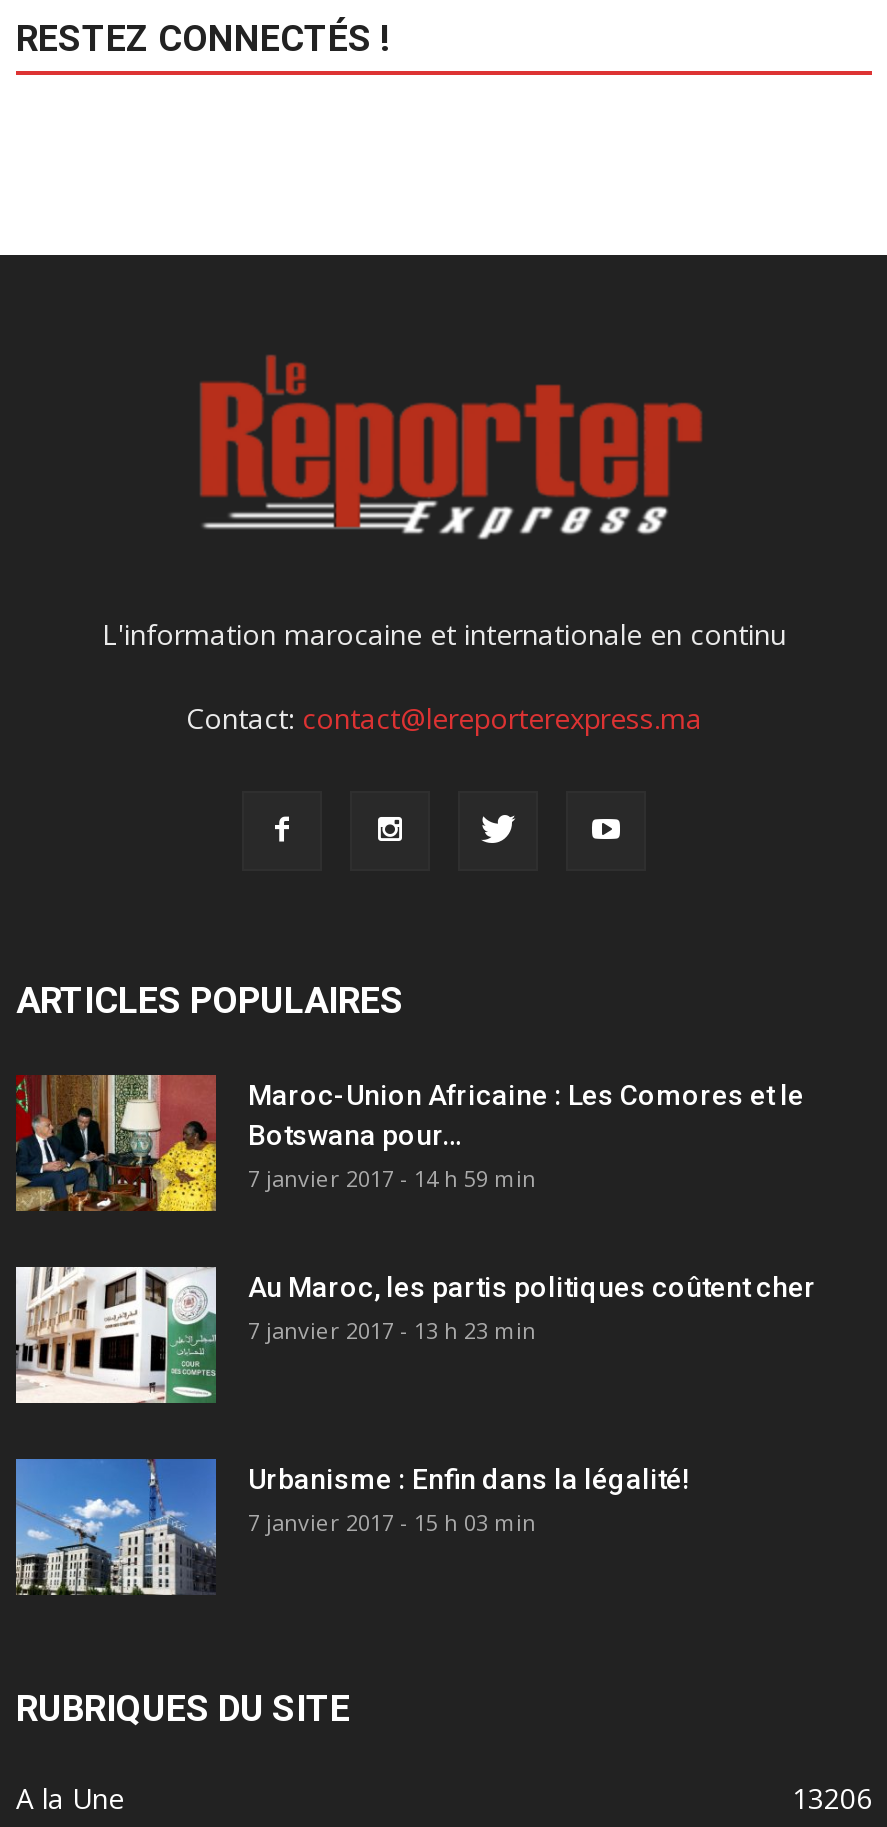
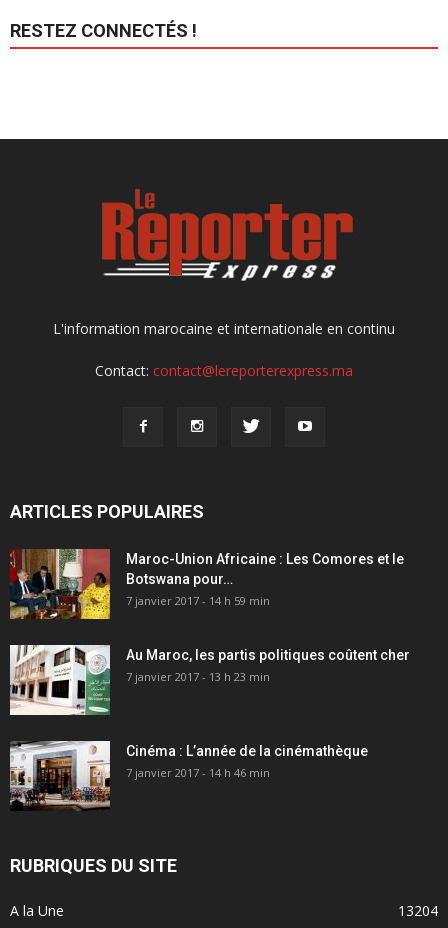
- [image]
- Urbanisme : Enfin dans la légalité!
+ [image]
+ Cinéma : L’année de la cinémathèque

- 7 janvier 2017 - 15 h 03 min
+ 7 janvier 2017 - 14 h 46 min

- 13206
+ 13204
